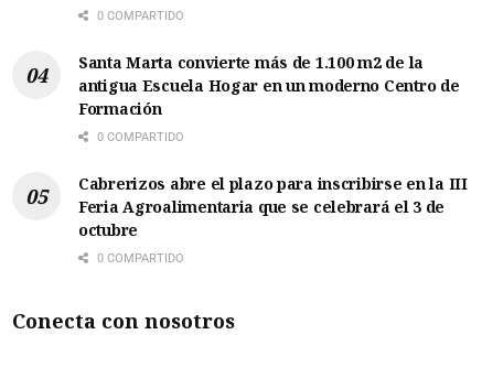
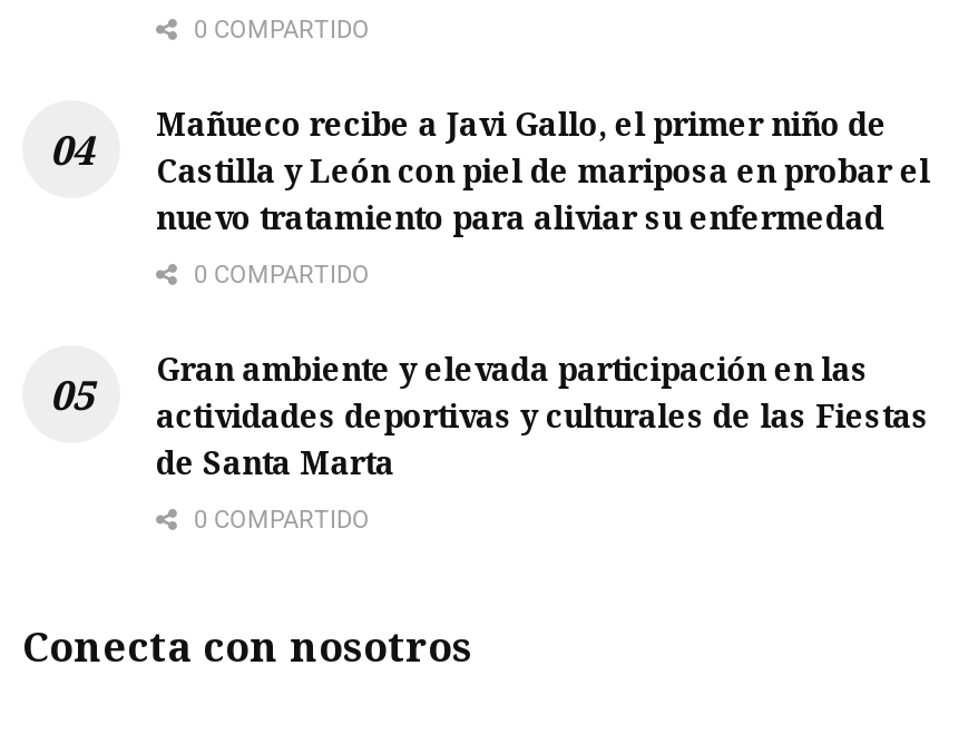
- Santa Marta convierte más de 1.100 m2 de la
- antigua Escuela Hogar en un moderno Centro de
- Formación
+ Mañueco recibe a Javi Gallo, el primer niño de
+ Castilla y León con piel de mariposa en probar el
+ nuevo tratamiento para aliviar su enfermedad

- Cabrerizos abre el plazo para inscribirse en la III
- Feria Agroalimentaria que se celebrará el 3 de
- octubre
+ Gran ambiente y elevada participación en las
+ actividades deportivas y culturales de las Fiestas
+ de Santa Marta
